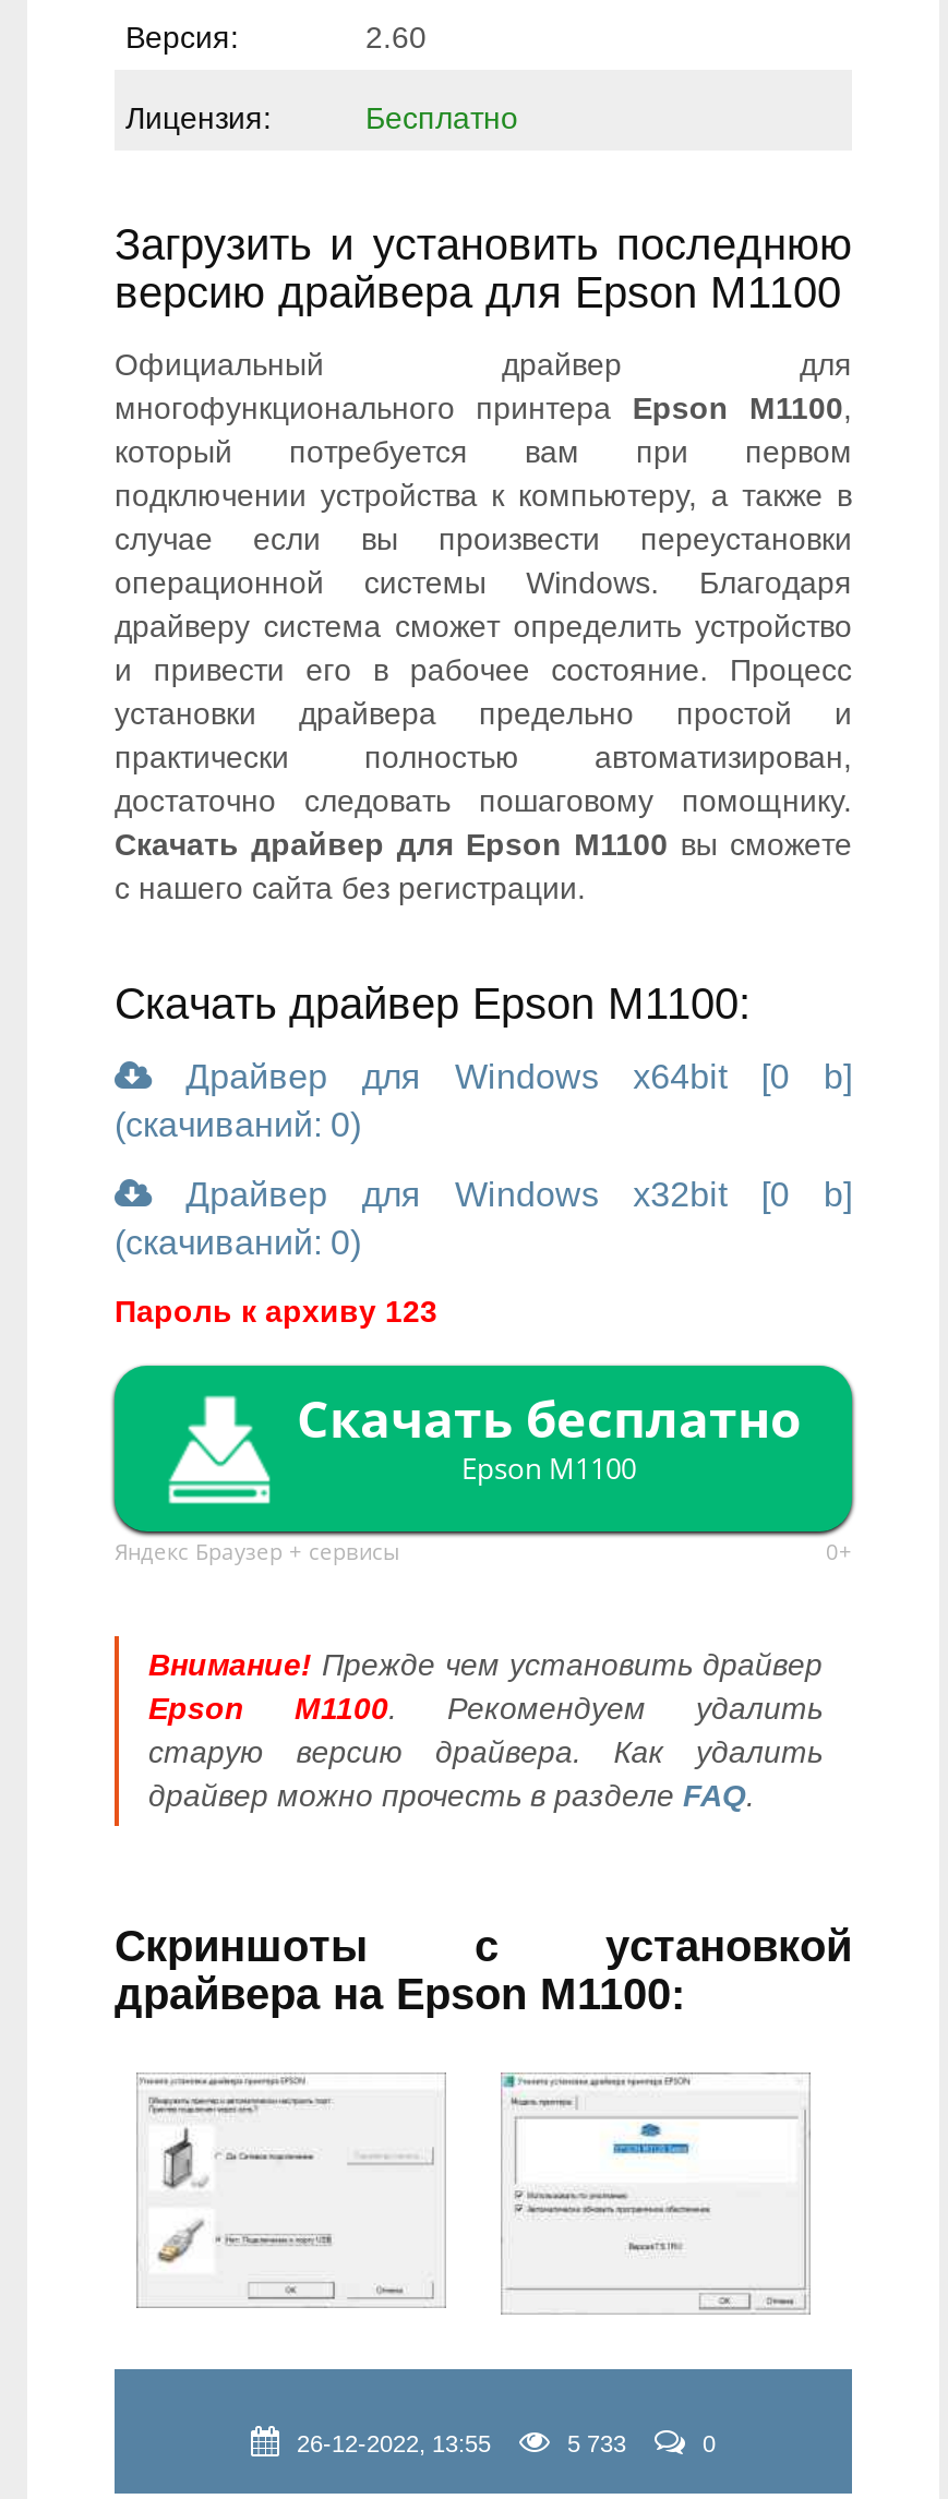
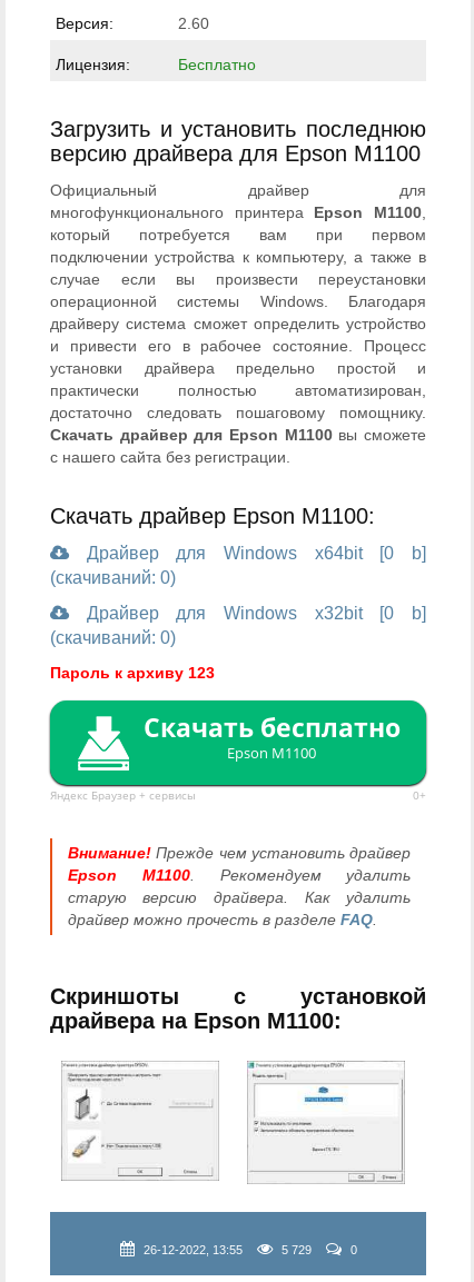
- 5 733
+ 5 729
